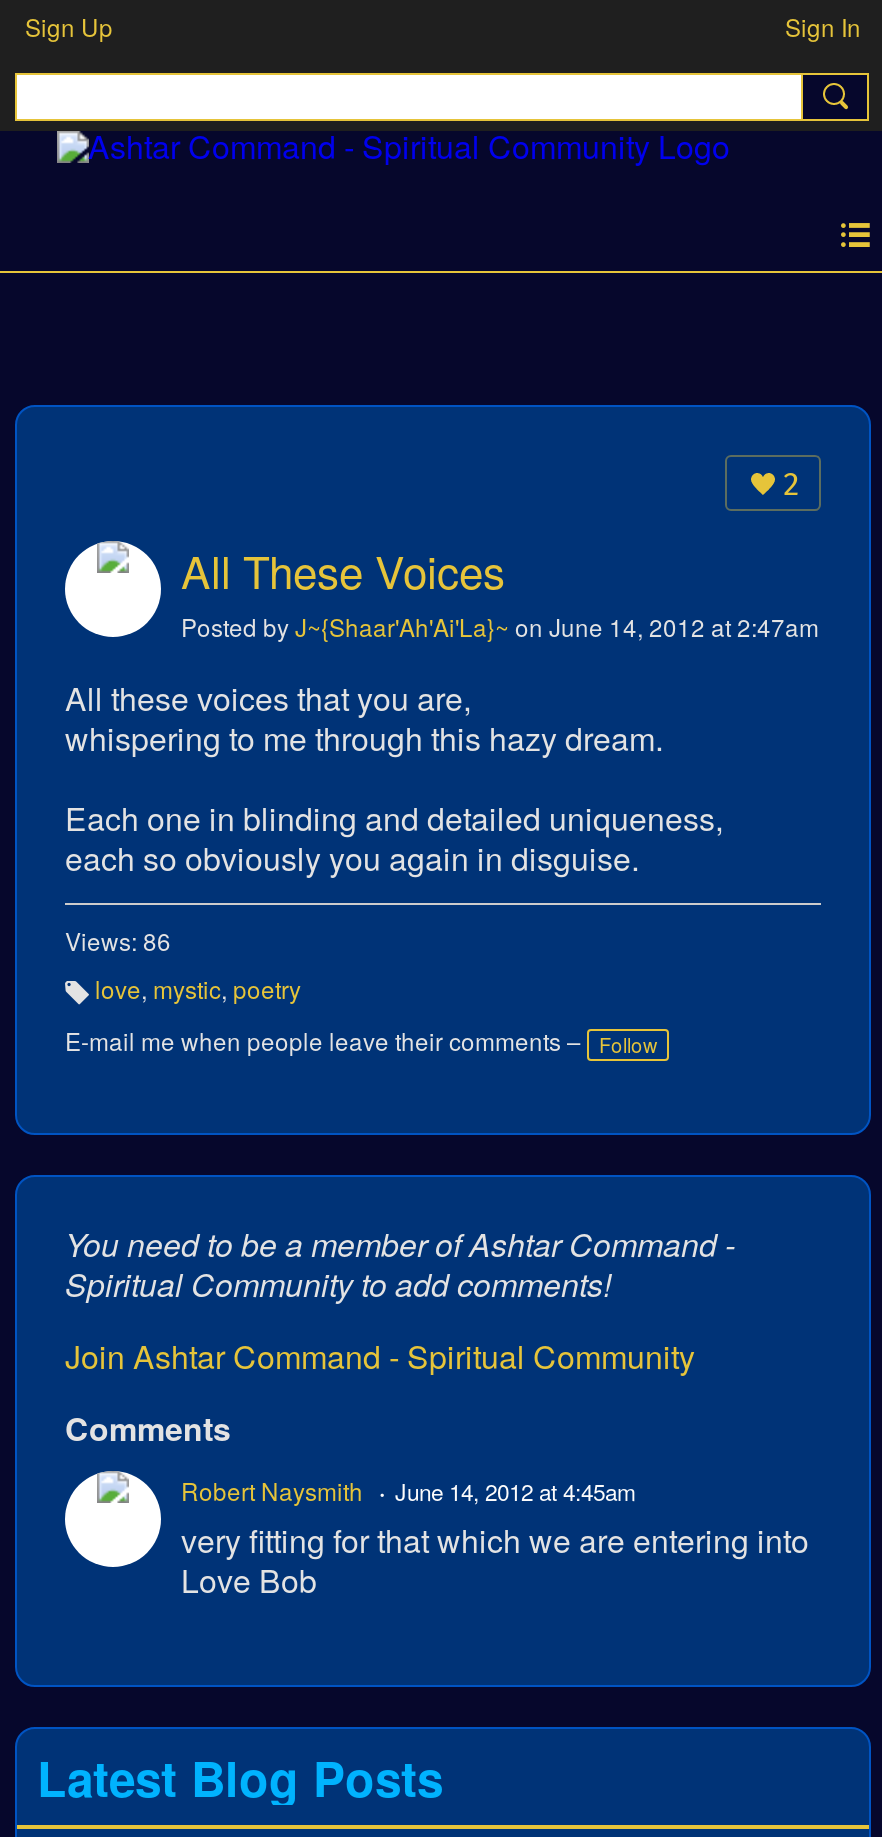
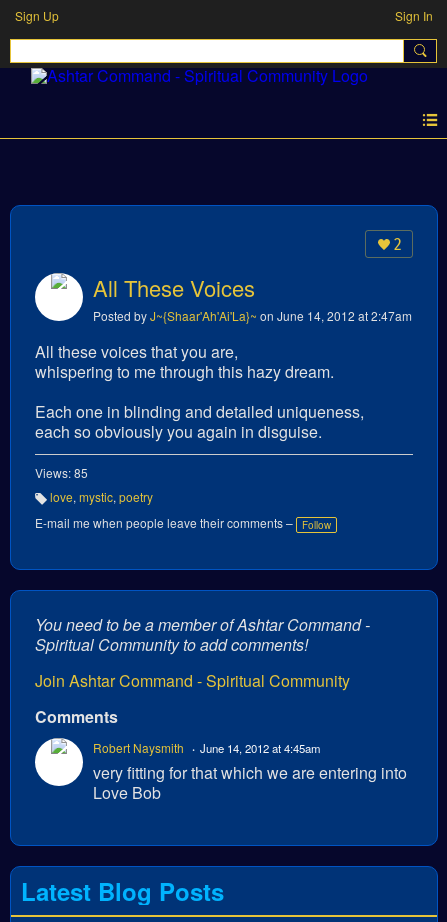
- Views: 86
+ Views: 85
